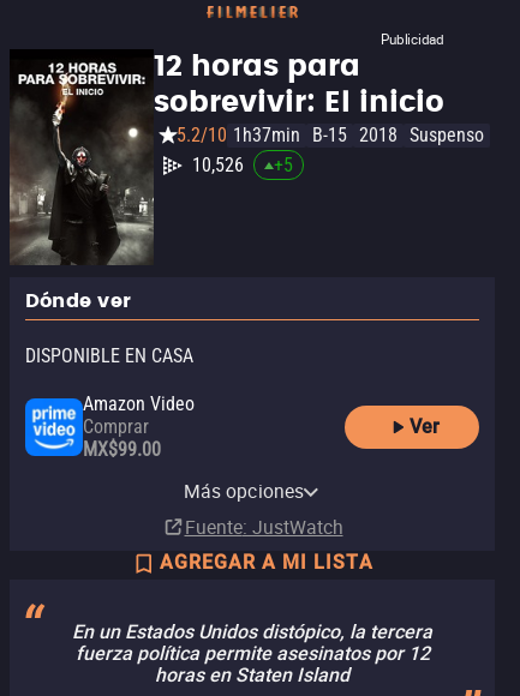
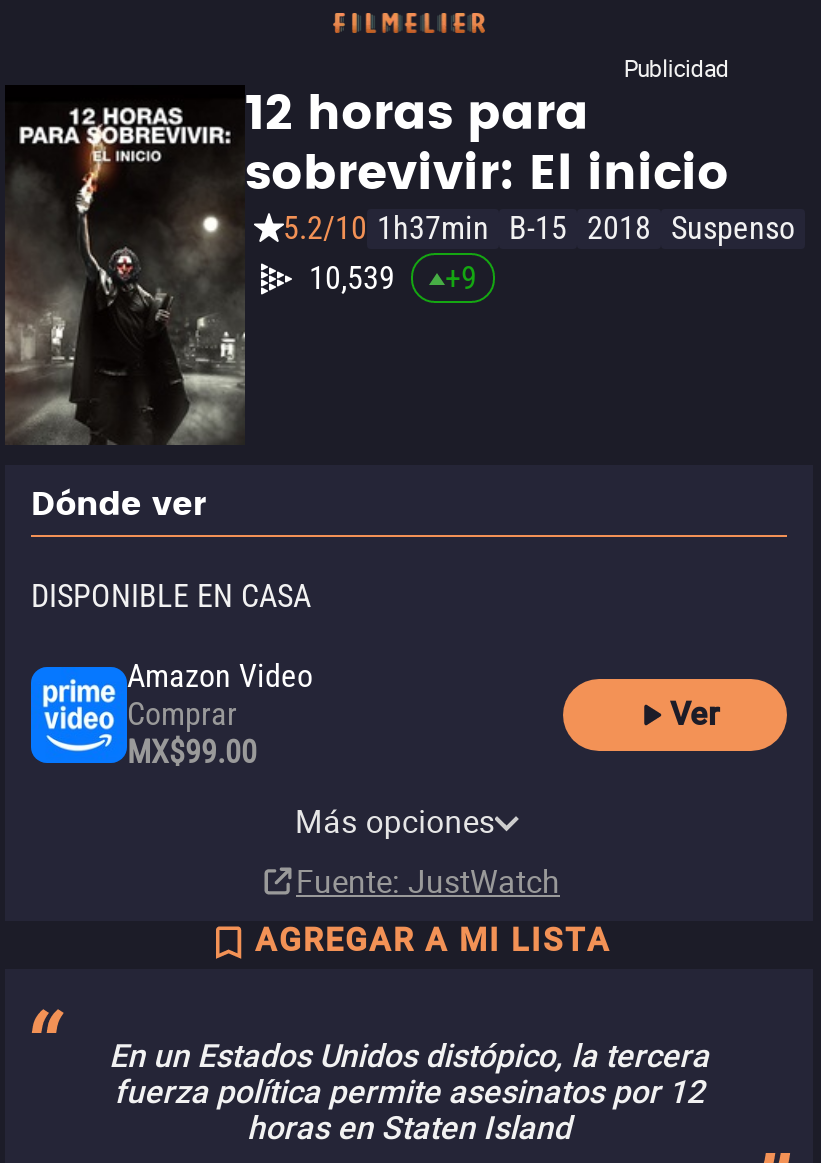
- 10,526
+ 10,539

- +5
+ +9
